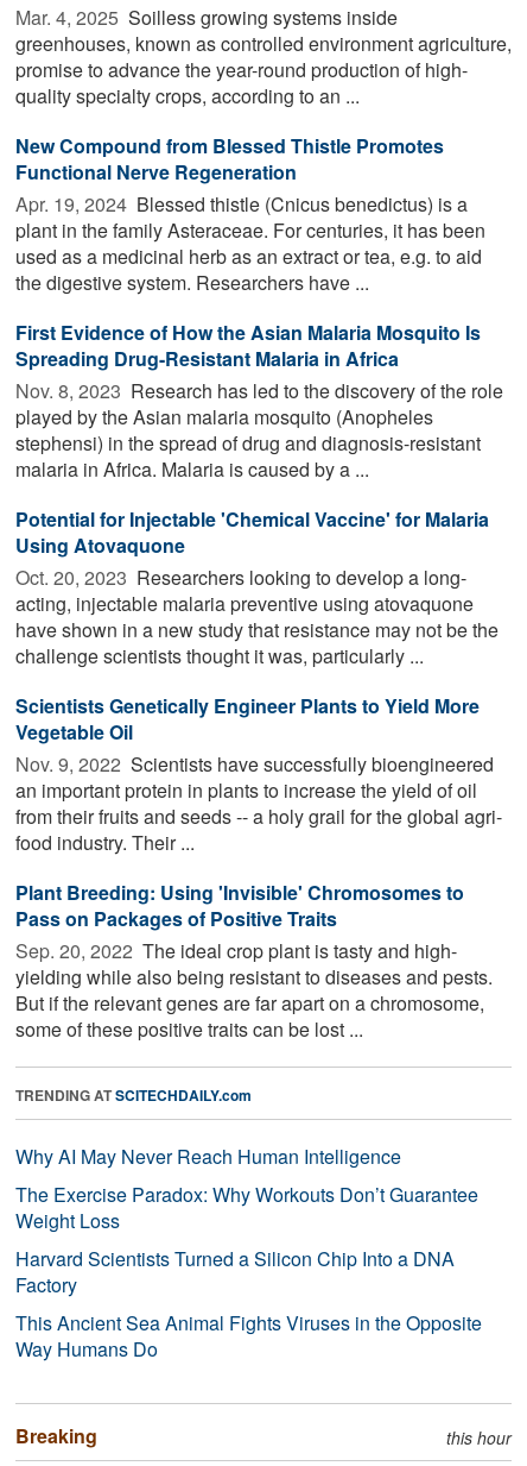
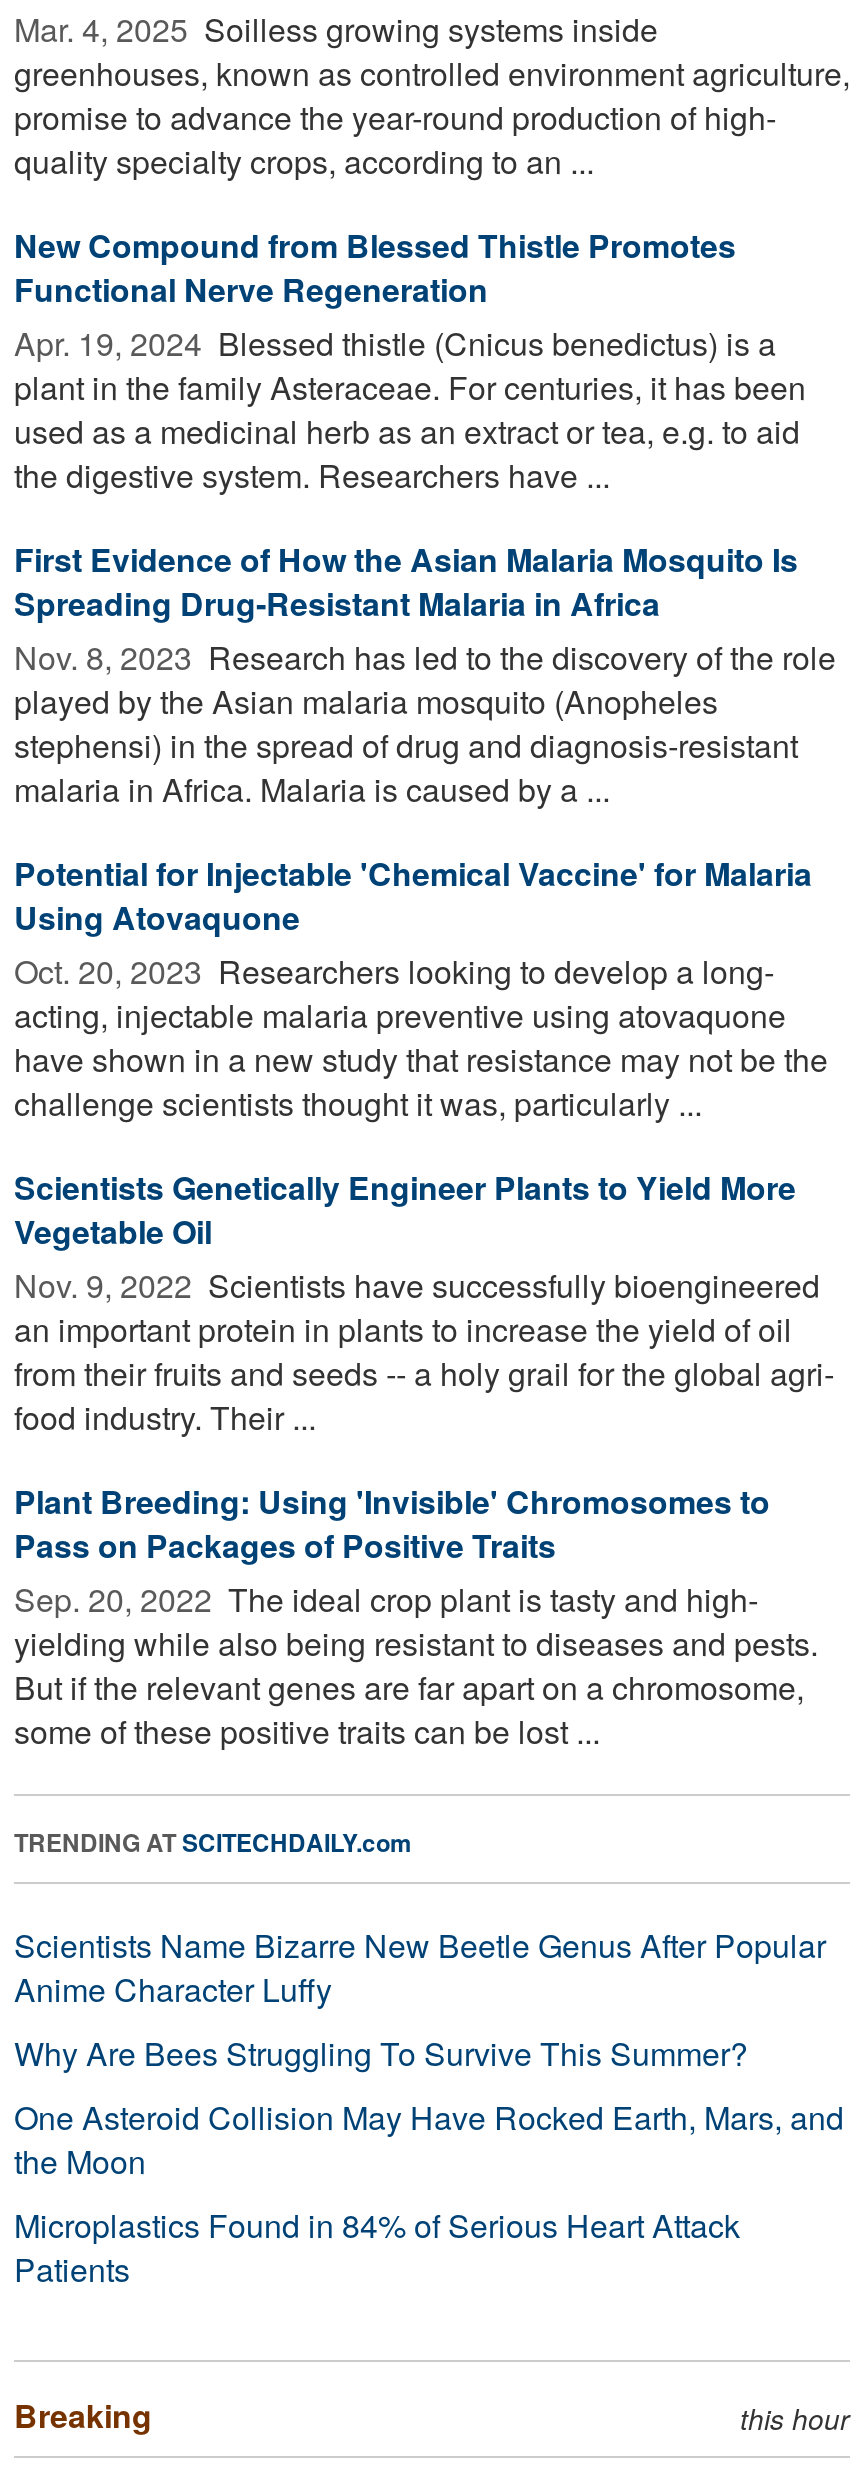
- Why AI May Never Reach Human Intelligence
- The Exercise Paradox: Why Workouts Don’t Guarantee
- Weight Loss
- Harvard Scientists Turned a Silicon Chip Into a DNA
- Factory
- This Ancient Sea Animal Fights Viruses in the Opposite
- Way Humans Do
+ Scientists Name Bizarre New Beetle Genus After Popular
+ Anime Character Luffy
+ Why Are Bees Struggling To Survive This Summer?
+ One Asteroid Collision May Have Rocked Earth, Mars, and
+ the Moon
+ Microplastics Found in 84% of Serious Heart Attack
+ Patients
